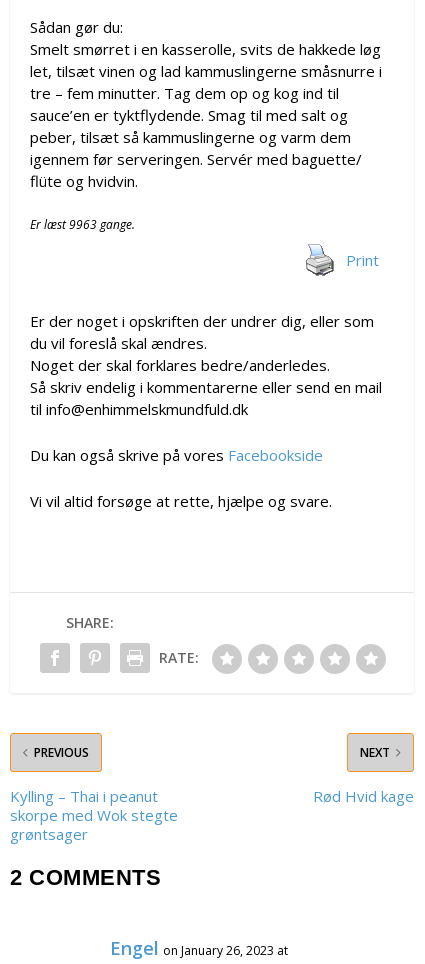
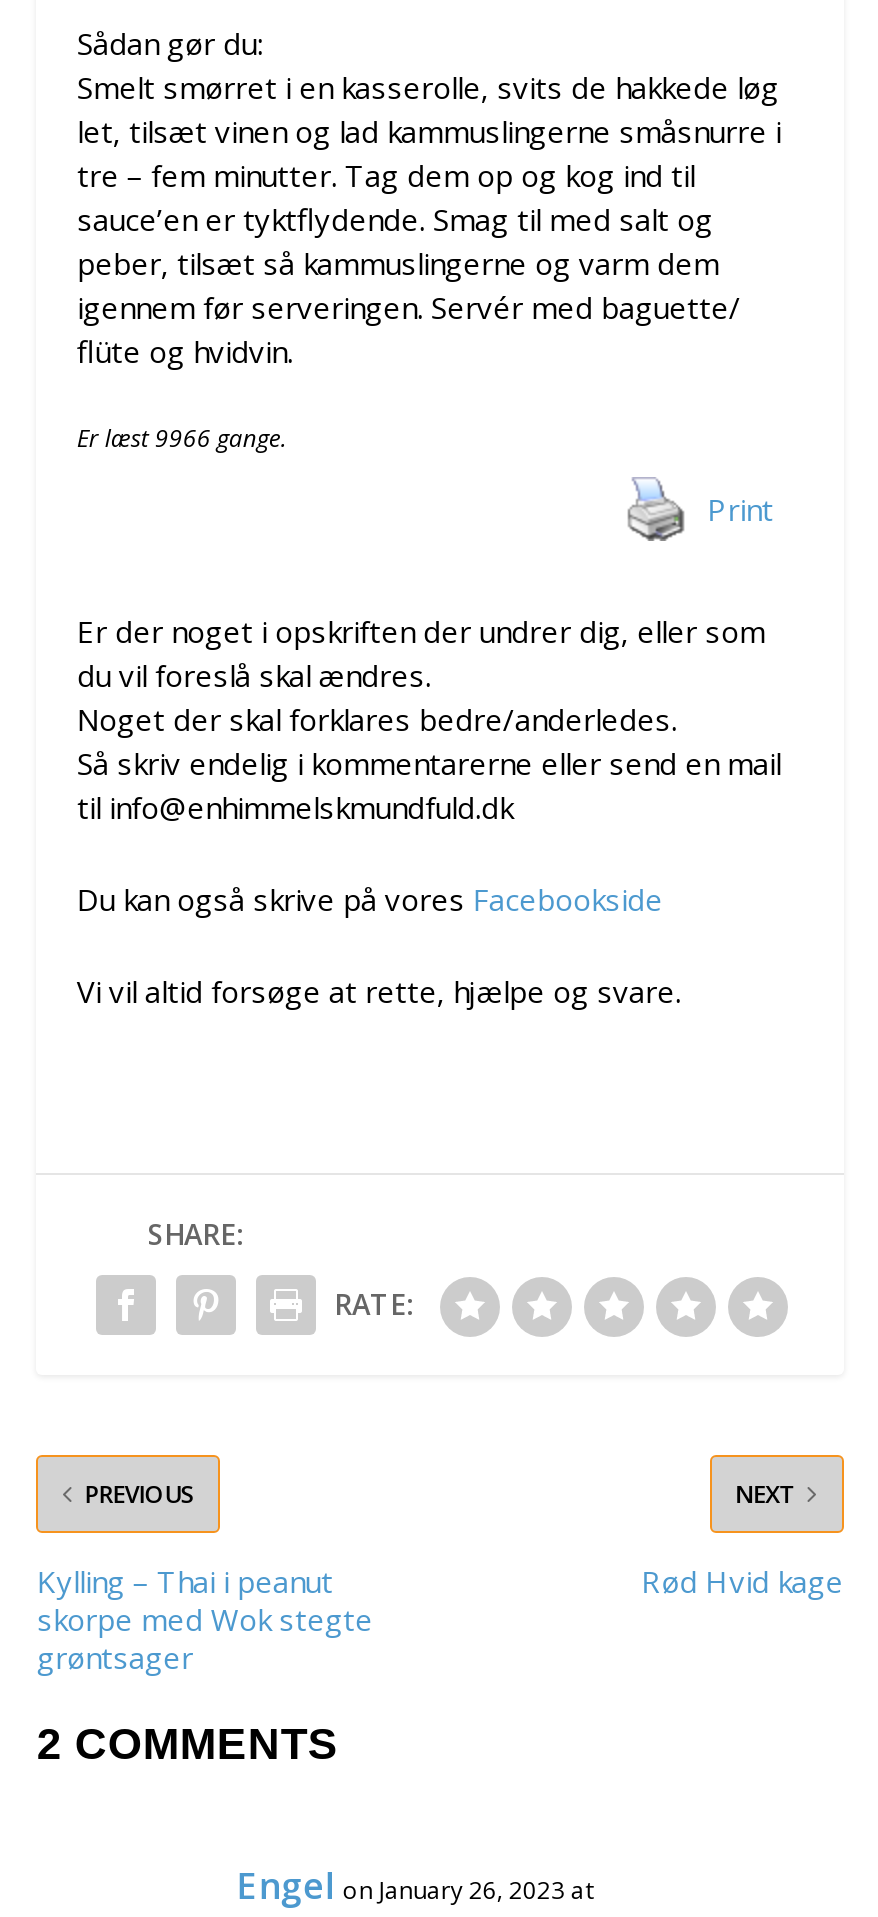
- Er læst 9963 gange.
+ Er læst 9966 gange.
